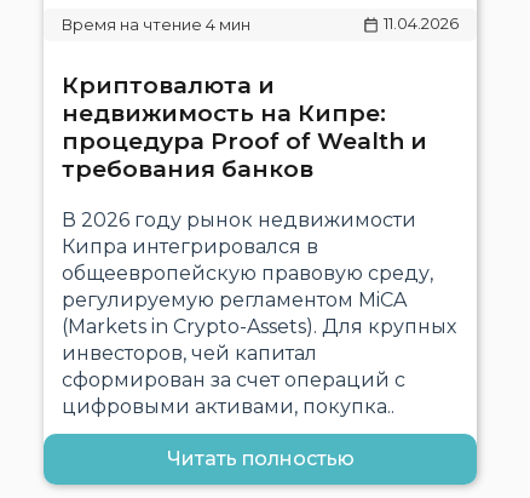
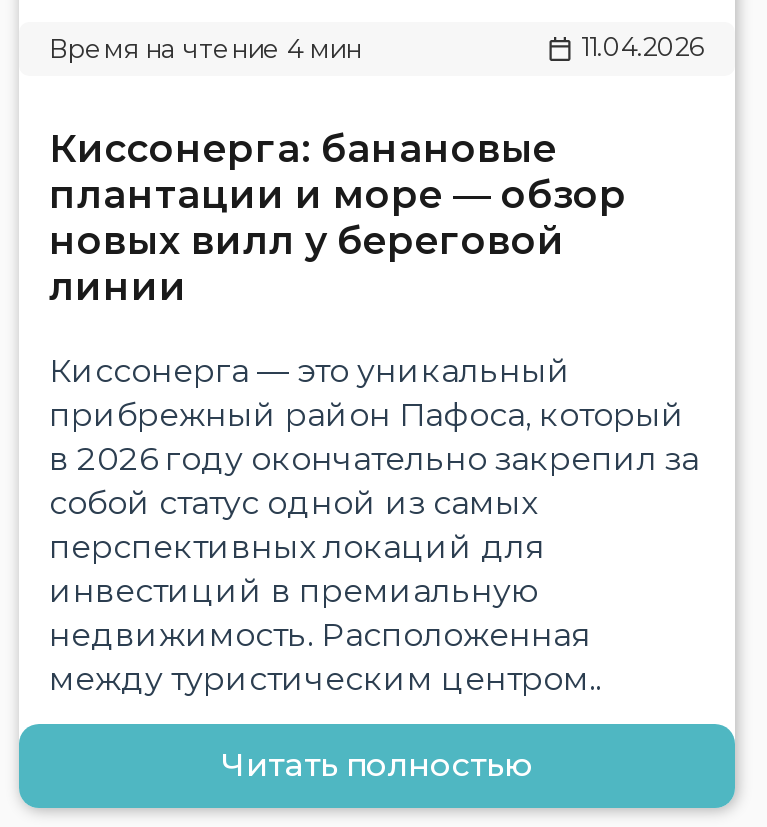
- Криптовалюта и
- недвижимость на Кипре:
- процедура Proof of Wealth и
- требования банков
+ Киссонерга: банановые
+ плантации и море — обзор
+ новых вилл у береговой
+ линии

- В 2026 году рынок недвижимости
- Кипра интегрировался в
- общеевропейскую правовую среду,
- регулируемую регламентом MiCA
- (Markets in Crypto-Assets). Для крупных
- инвесторов, чей капитал
- сформирован за счет операций с
- цифровыми активами, покупка..
+ Киссонерга — это уникальный
+ прибрежный район Пафоса, который
+ в 2026 году окончательно закрепил за
+ собой статус одной из самых
+ перспективных локаций для
+ инвестиций в премиальную
+ недвижимость. Расположенная
+ между туристическим центром..
